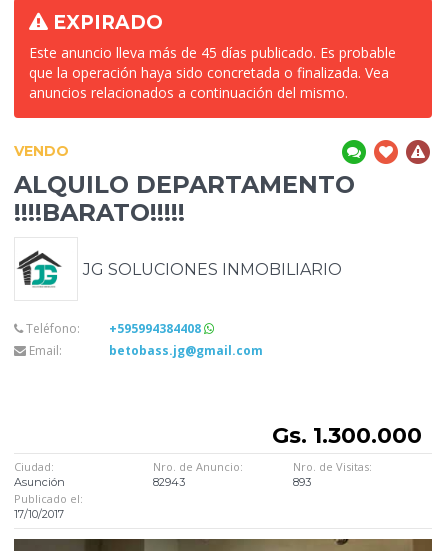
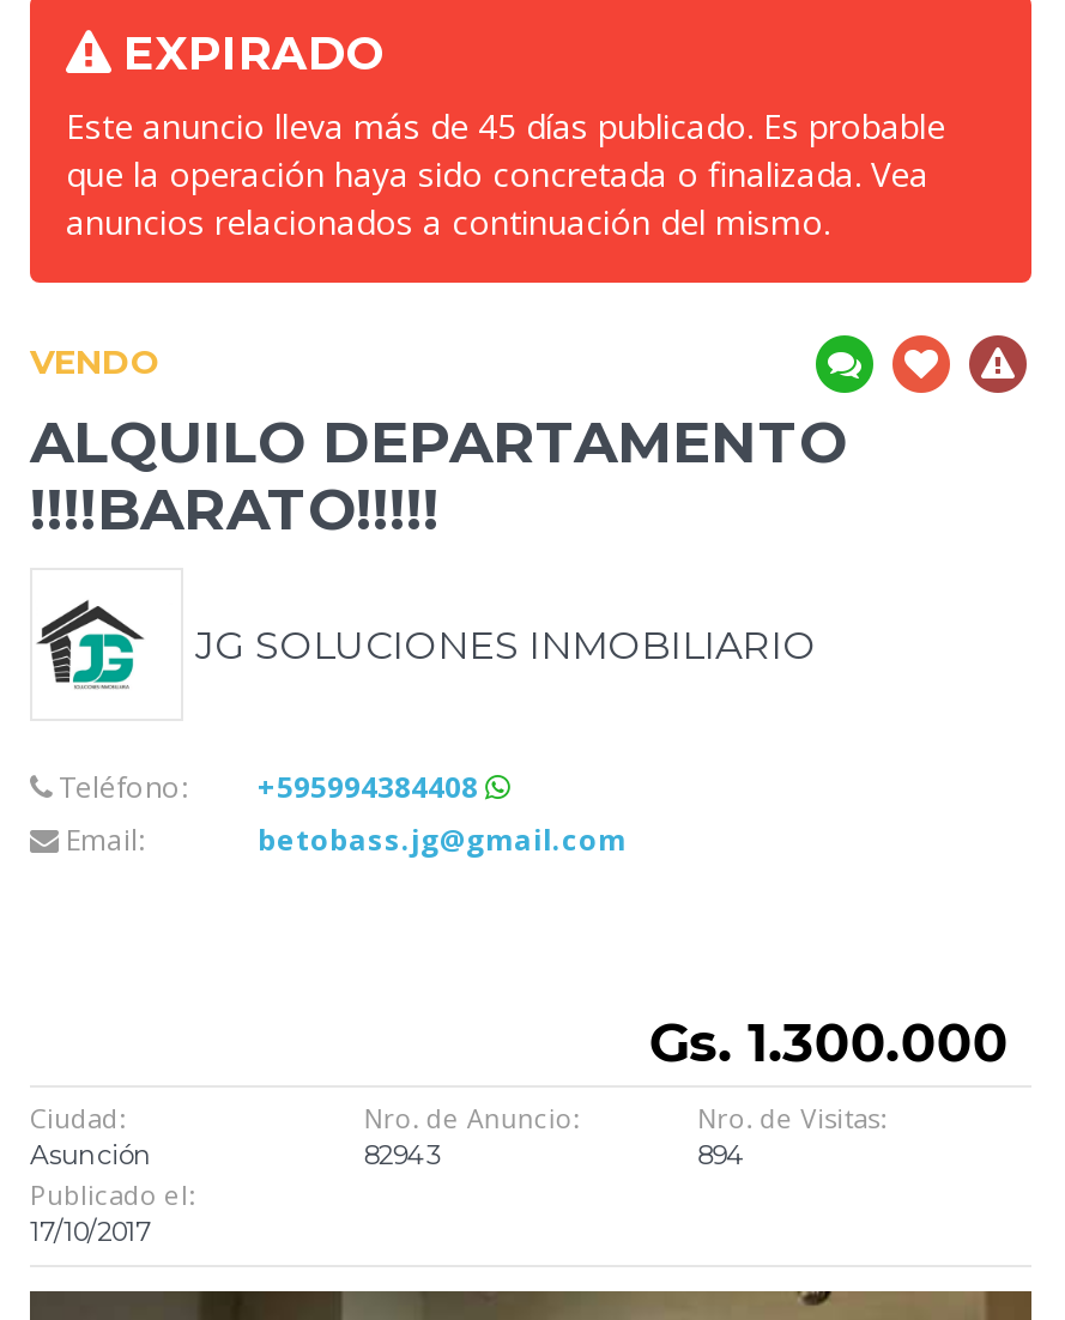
- 893
+ 894
